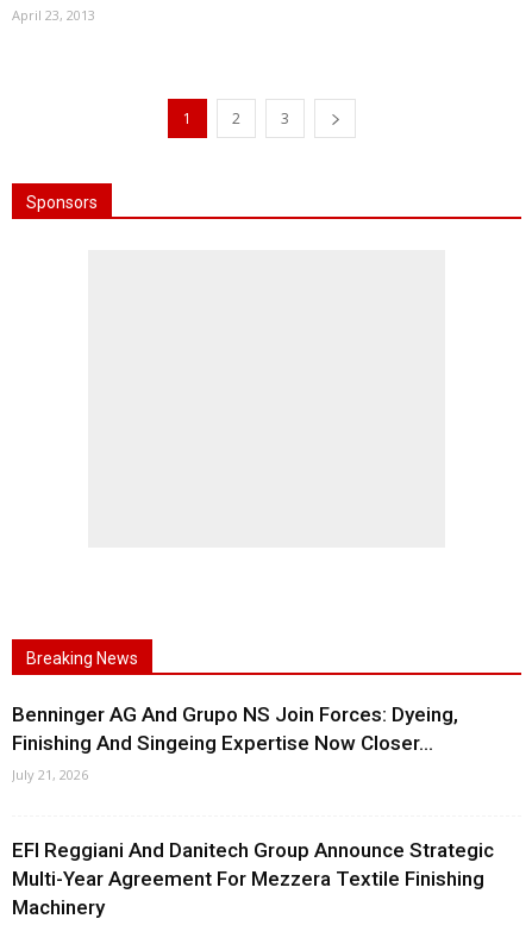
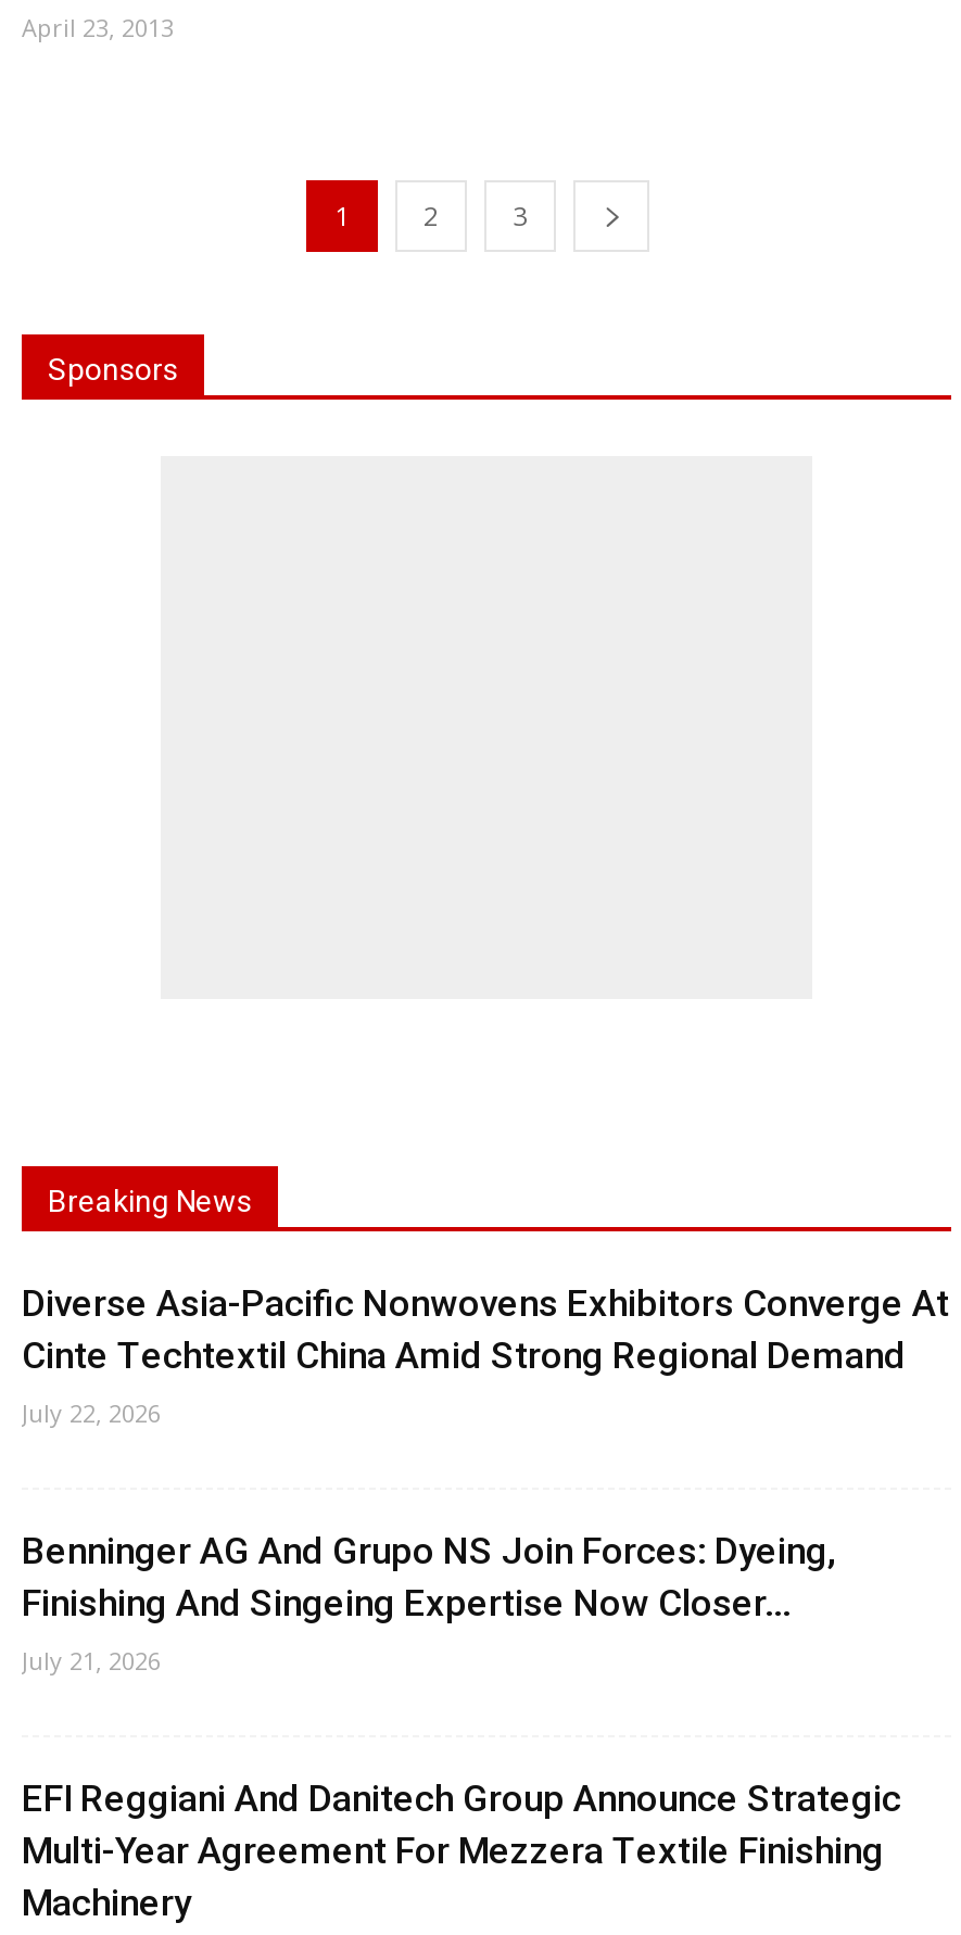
+ Diverse Asia-Pacific Nonwovens Exhibitors Converge At
+ Cinte Techtextil China Amid Strong Regional Demand
+ July 22, 2026
